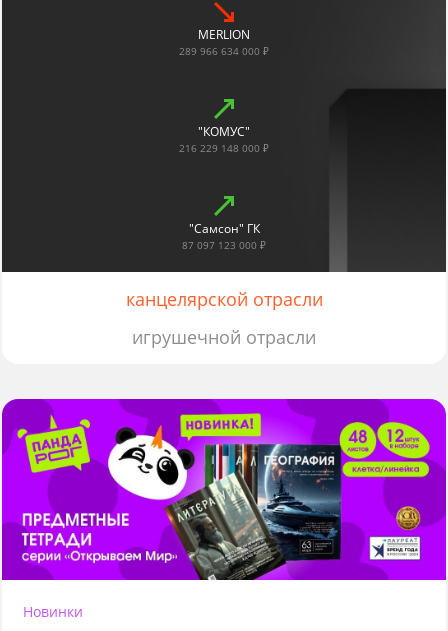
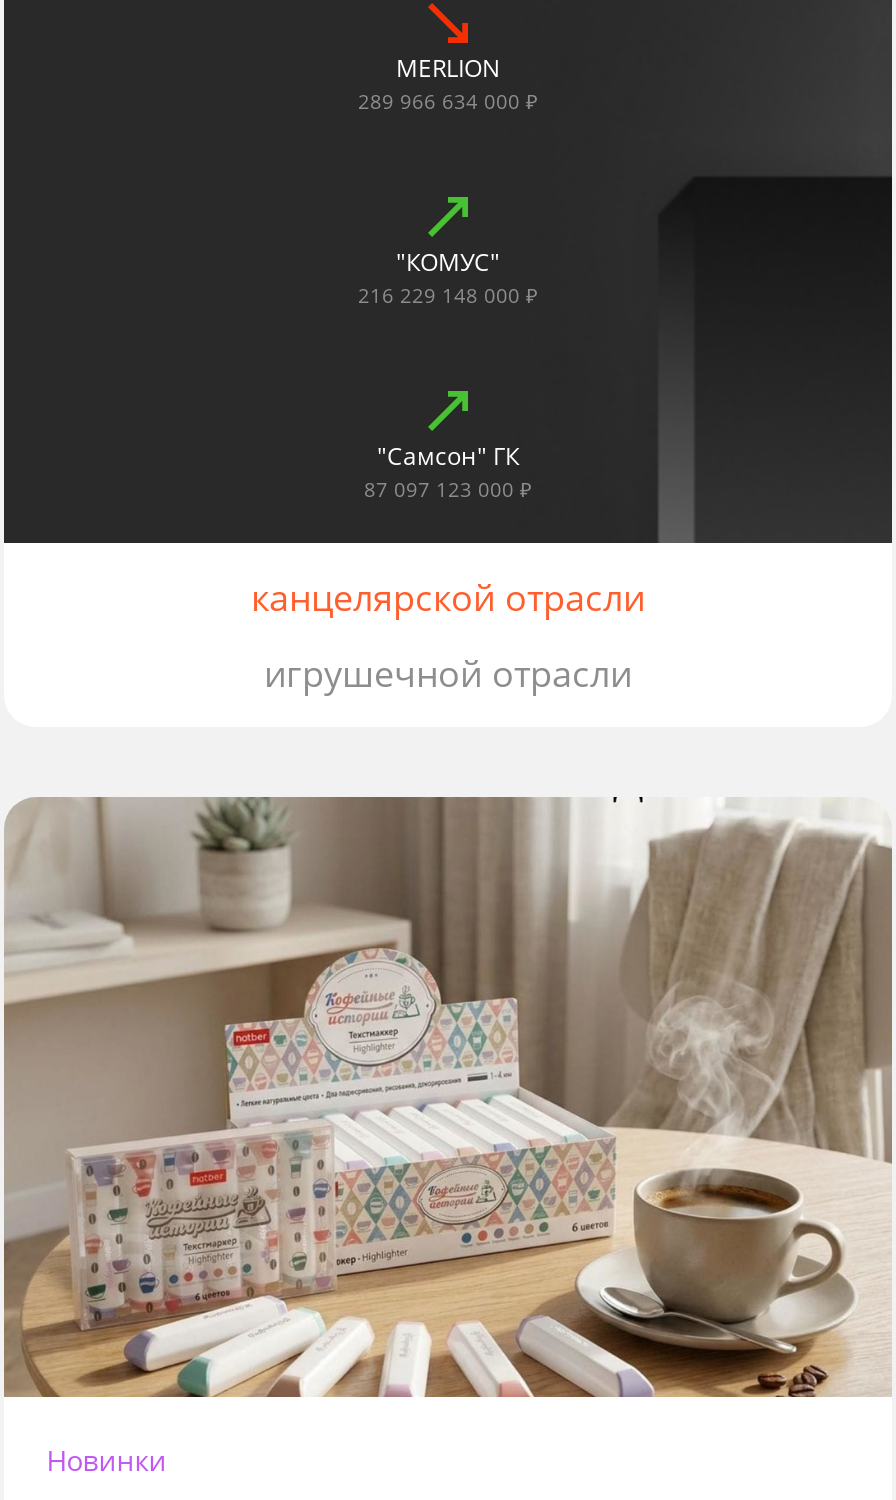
- [image]
+ [image]
